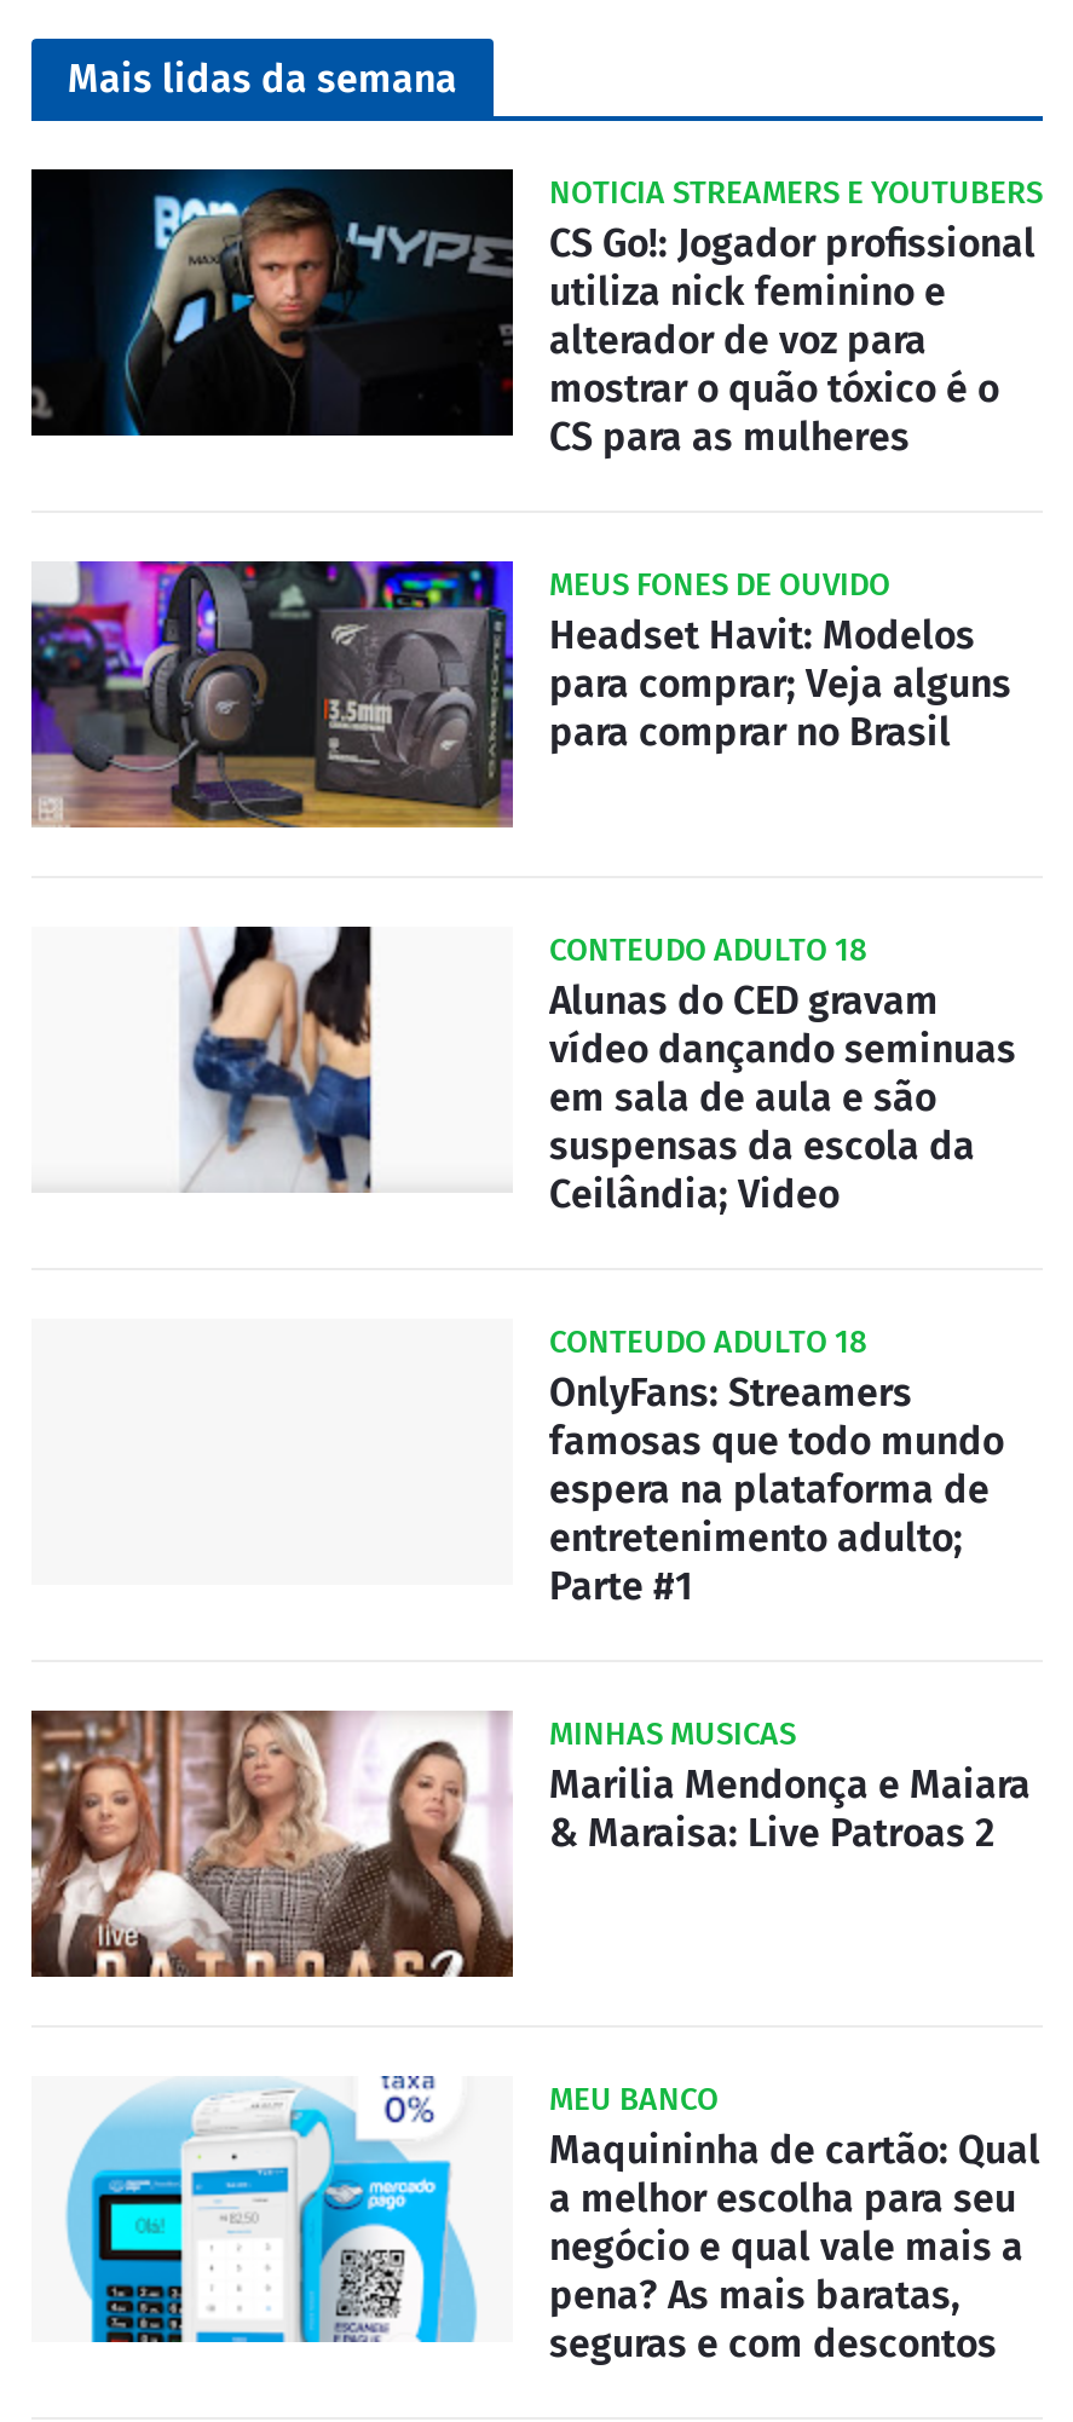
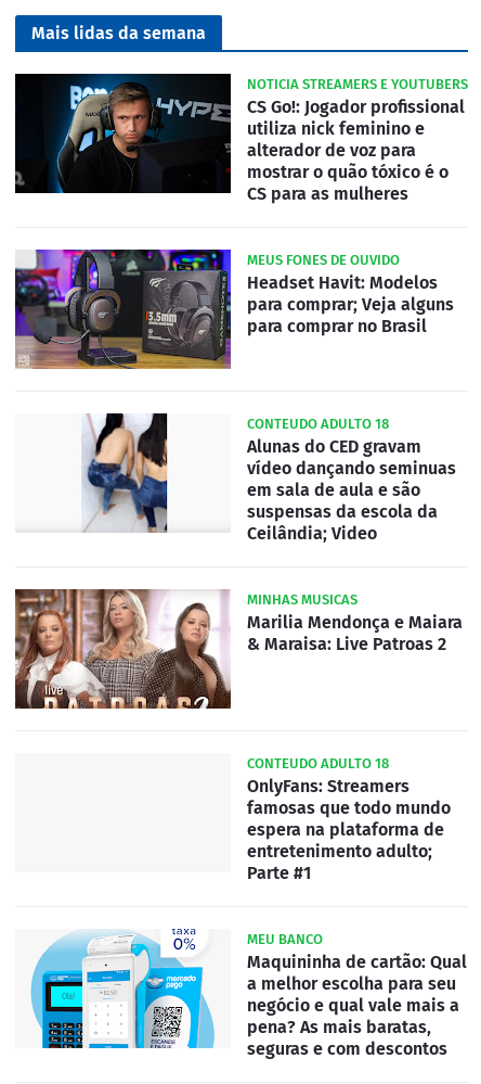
moved down: CONTEUDO ADULTO 18 | OnlyFans: Streamers | famosas que todo mundo | espera na plataforma de | entretenimento adulto; | Parte #1

moved up: [image] | MINHAS MUSICAS | Marilia Mendonça e Maiara | & Maraisa: Live Patroas 2
